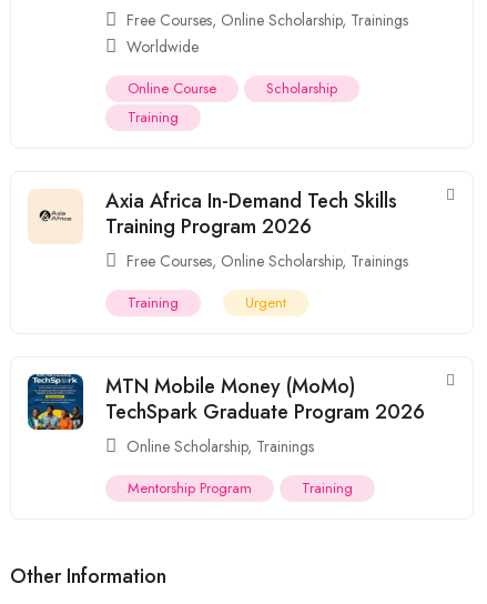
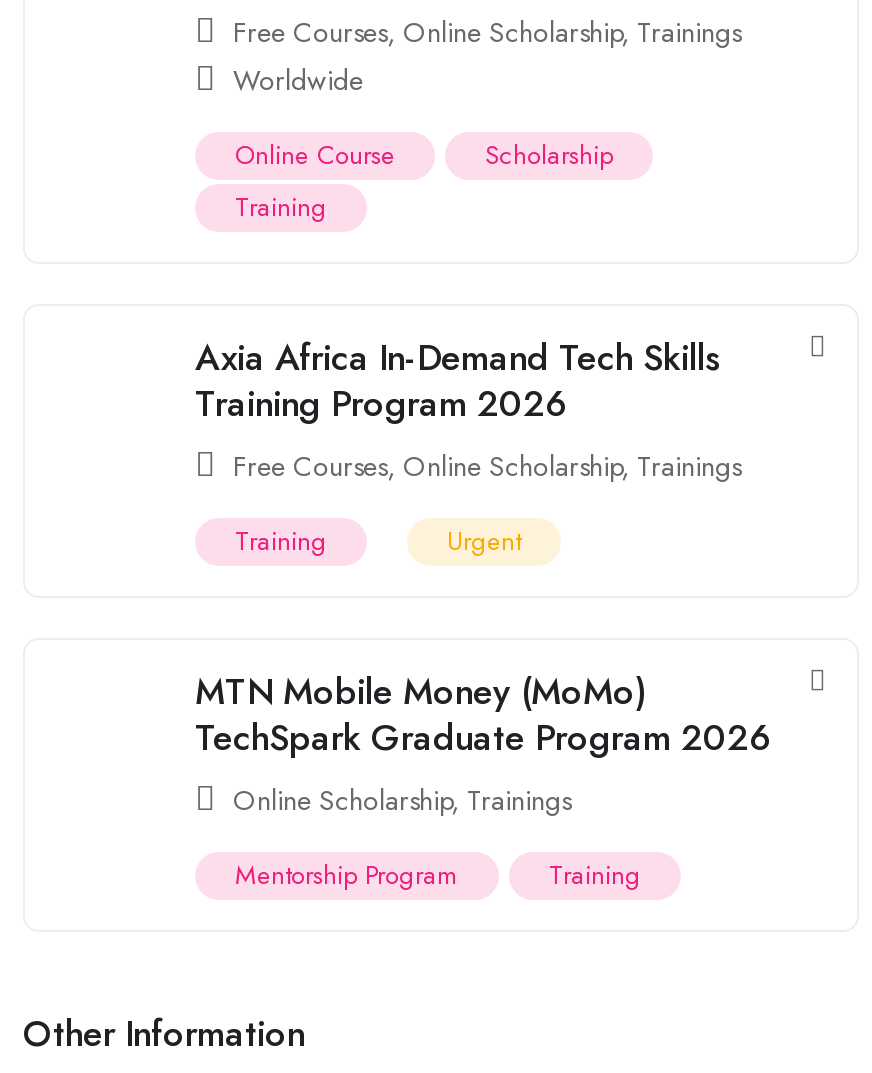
- [image]

- [image]
